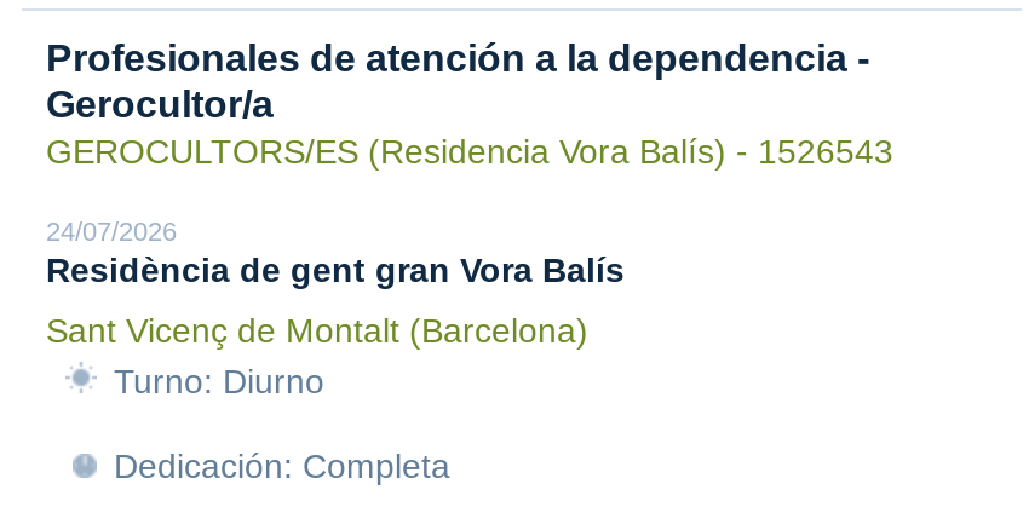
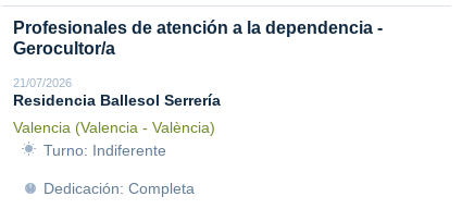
- GEROCULTORS/ES (Residencia Vora Balís) - 1526543
- 24/07/2026
- Residència de gent gran Vora Balís
- Sant Vicenç de Montalt (Barcelona)
- Turno: Diurno
+ 21/07/2026
+ Residencia Ballesol Serrería
+ Valencia (Valencia - València)
+ Turno: Indiferente
